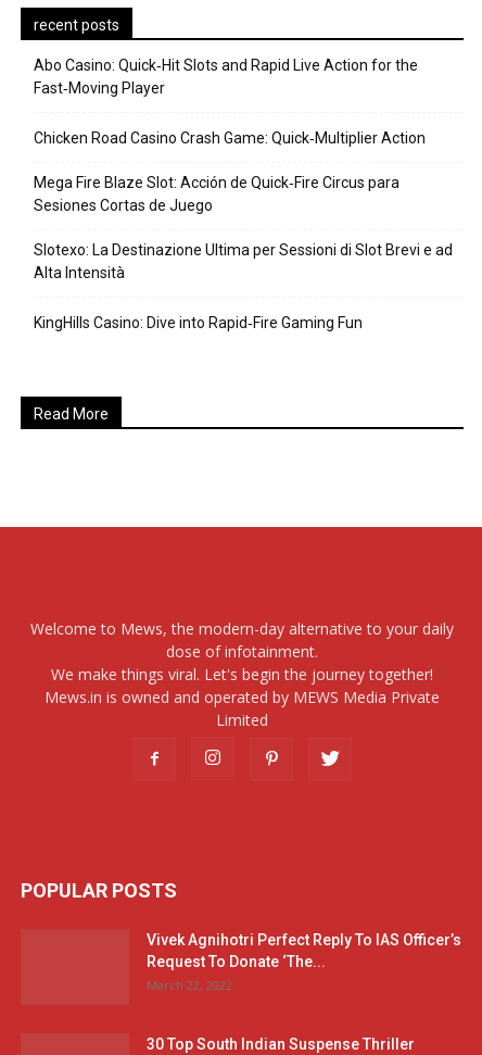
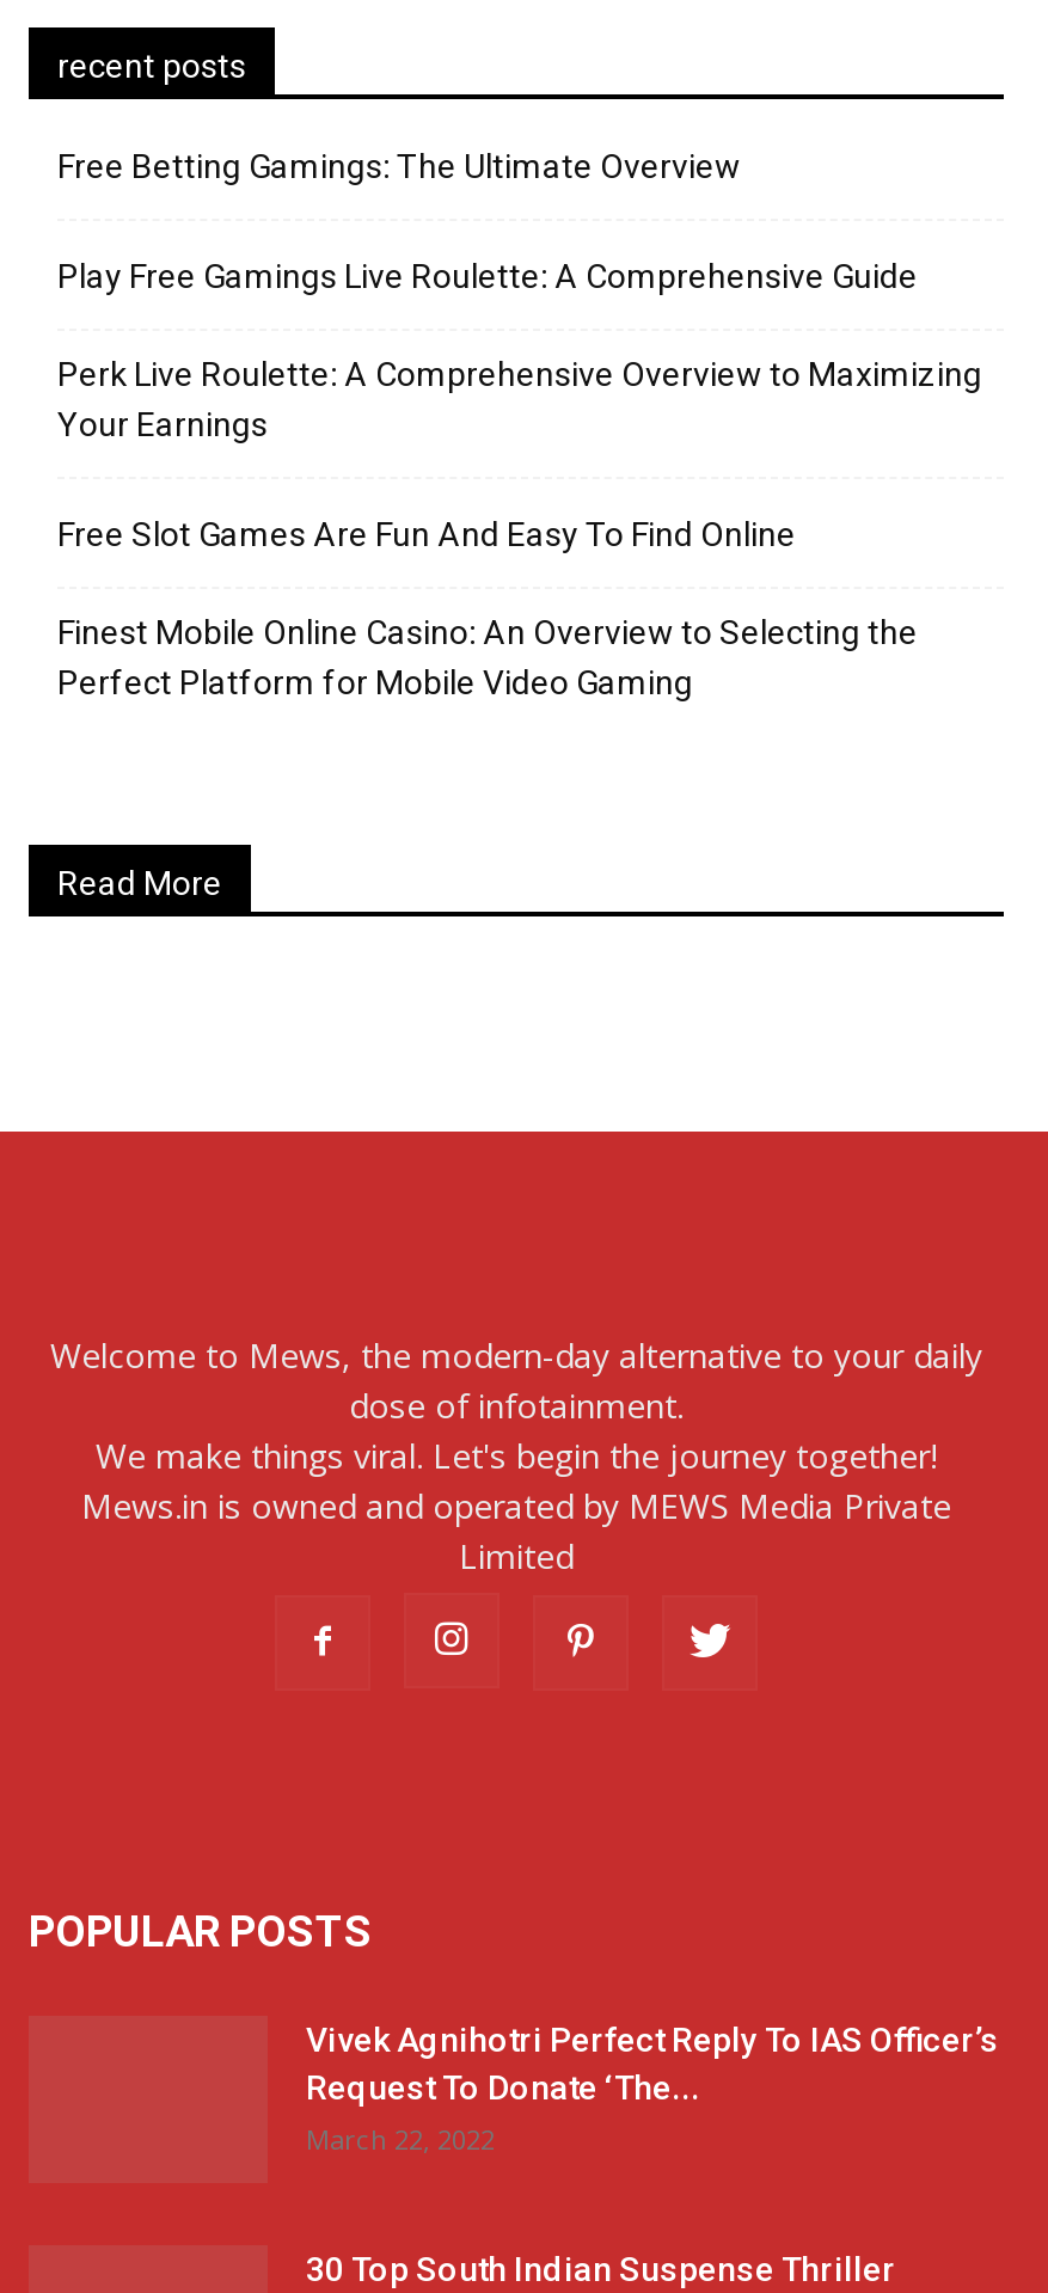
- Abo Casino: Quick‑Hit Slots and Rapid Live Action for the
- Fast‑Moving Player
+ Free Betting Gamings: The Ultimate Overview

- Chicken Road Casino Crash Game: Quick‑Multiplier Action
+ Play Free Gamings Live Roulette: A Comprehensive Guide

- Mega Fire Blaze Slot: Acción de Quick‑Fire Circus para
- Sesiones Cortas de Juego
+ Perk Live Roulette: A Comprehensive Overview to Maximizing
+ Your Earnings

- Slotexo: La Destinazione Ultima per Sessioni di Slot Brevi e ad
- Alta Intensità
+ Free Slot Games Are Fun And Easy To Find Online

- KingHills Casino: Dive into Rapid‑Fire Gaming Fun
+ Finest Mobile Online Casino: An Overview to Selecting the
+ Perfect Platform for Mobile Video Gaming
